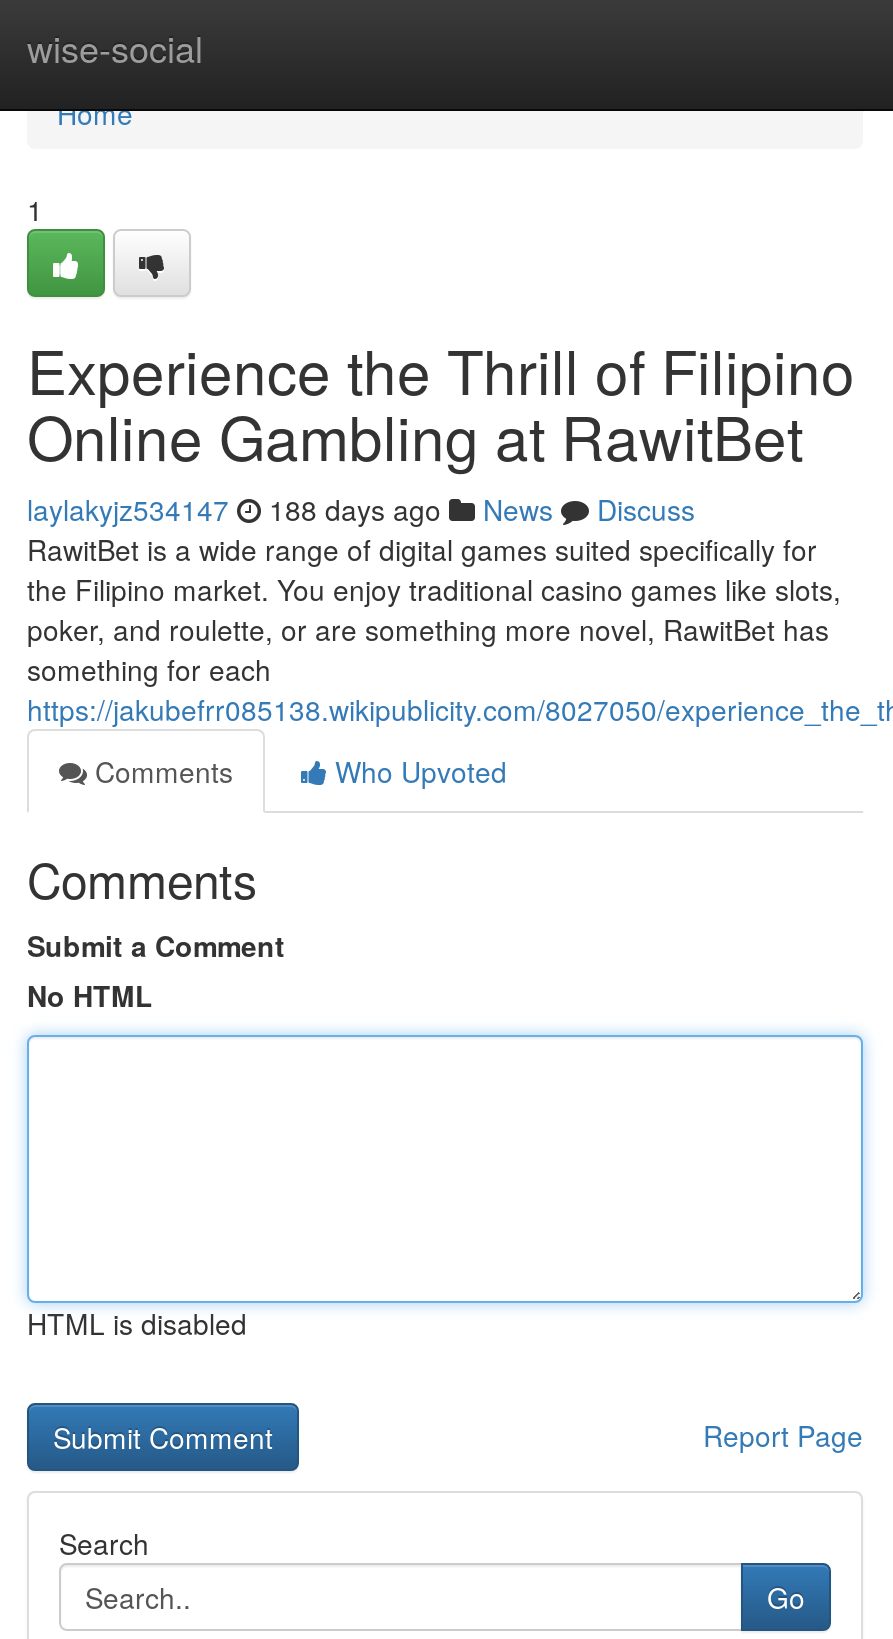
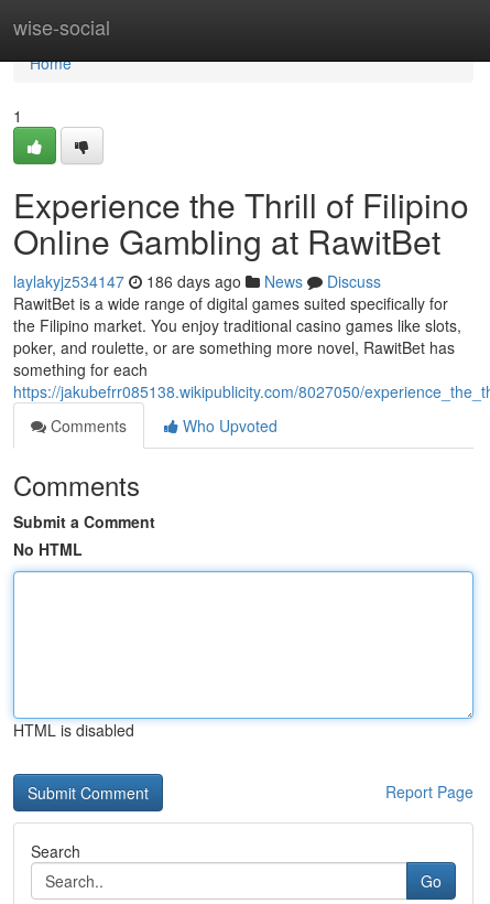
- laylakyjz534147 188 days ago News Discuss
+ laylakyjz534147 186 days ago News Discuss
